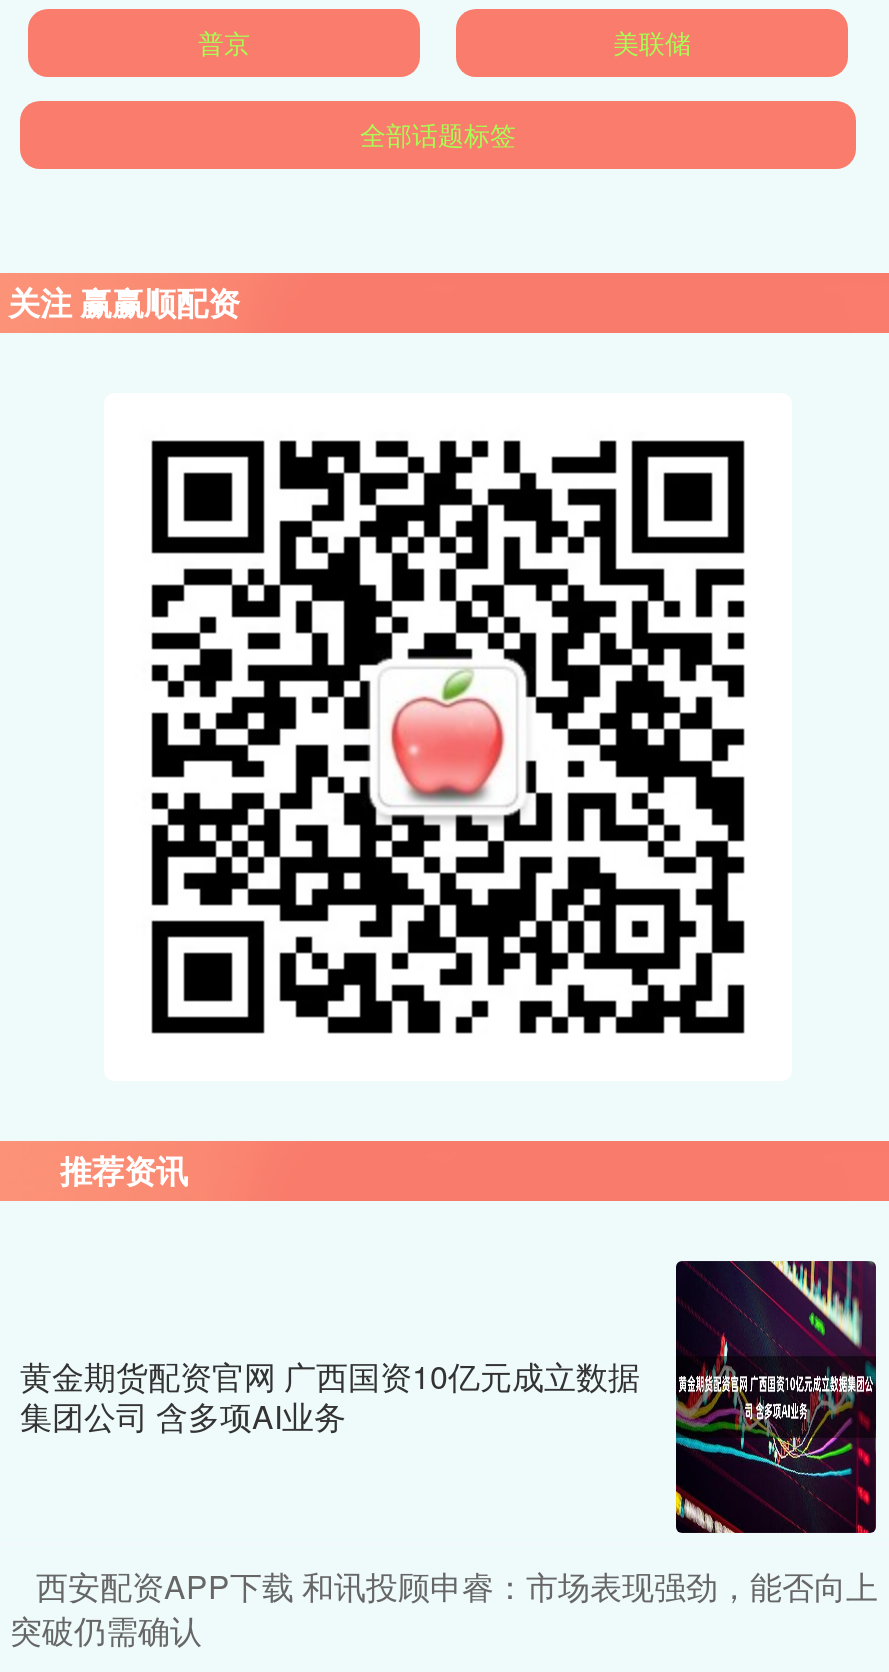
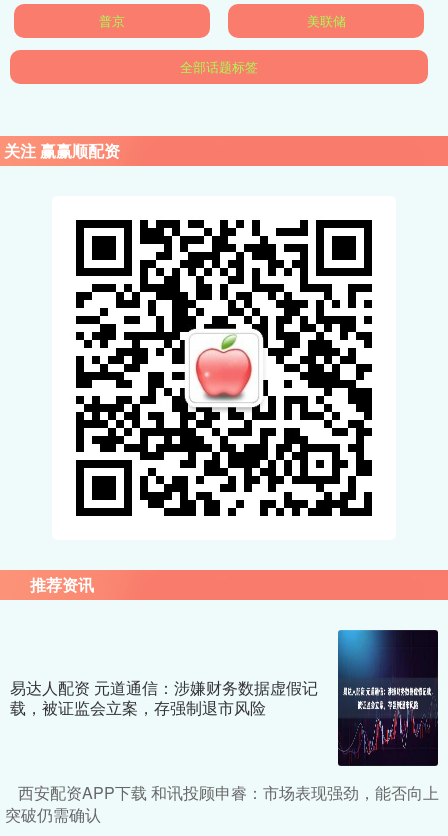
- [image]
- 黄金期货配资官网 广西国资10亿元成立数据
- 集团公司 含多项AI业务
+ [image]
+ 易达人配资 元道通信：涉嫌财务数据虚假记
+ 载，被证监会立案，存强制退市风险
